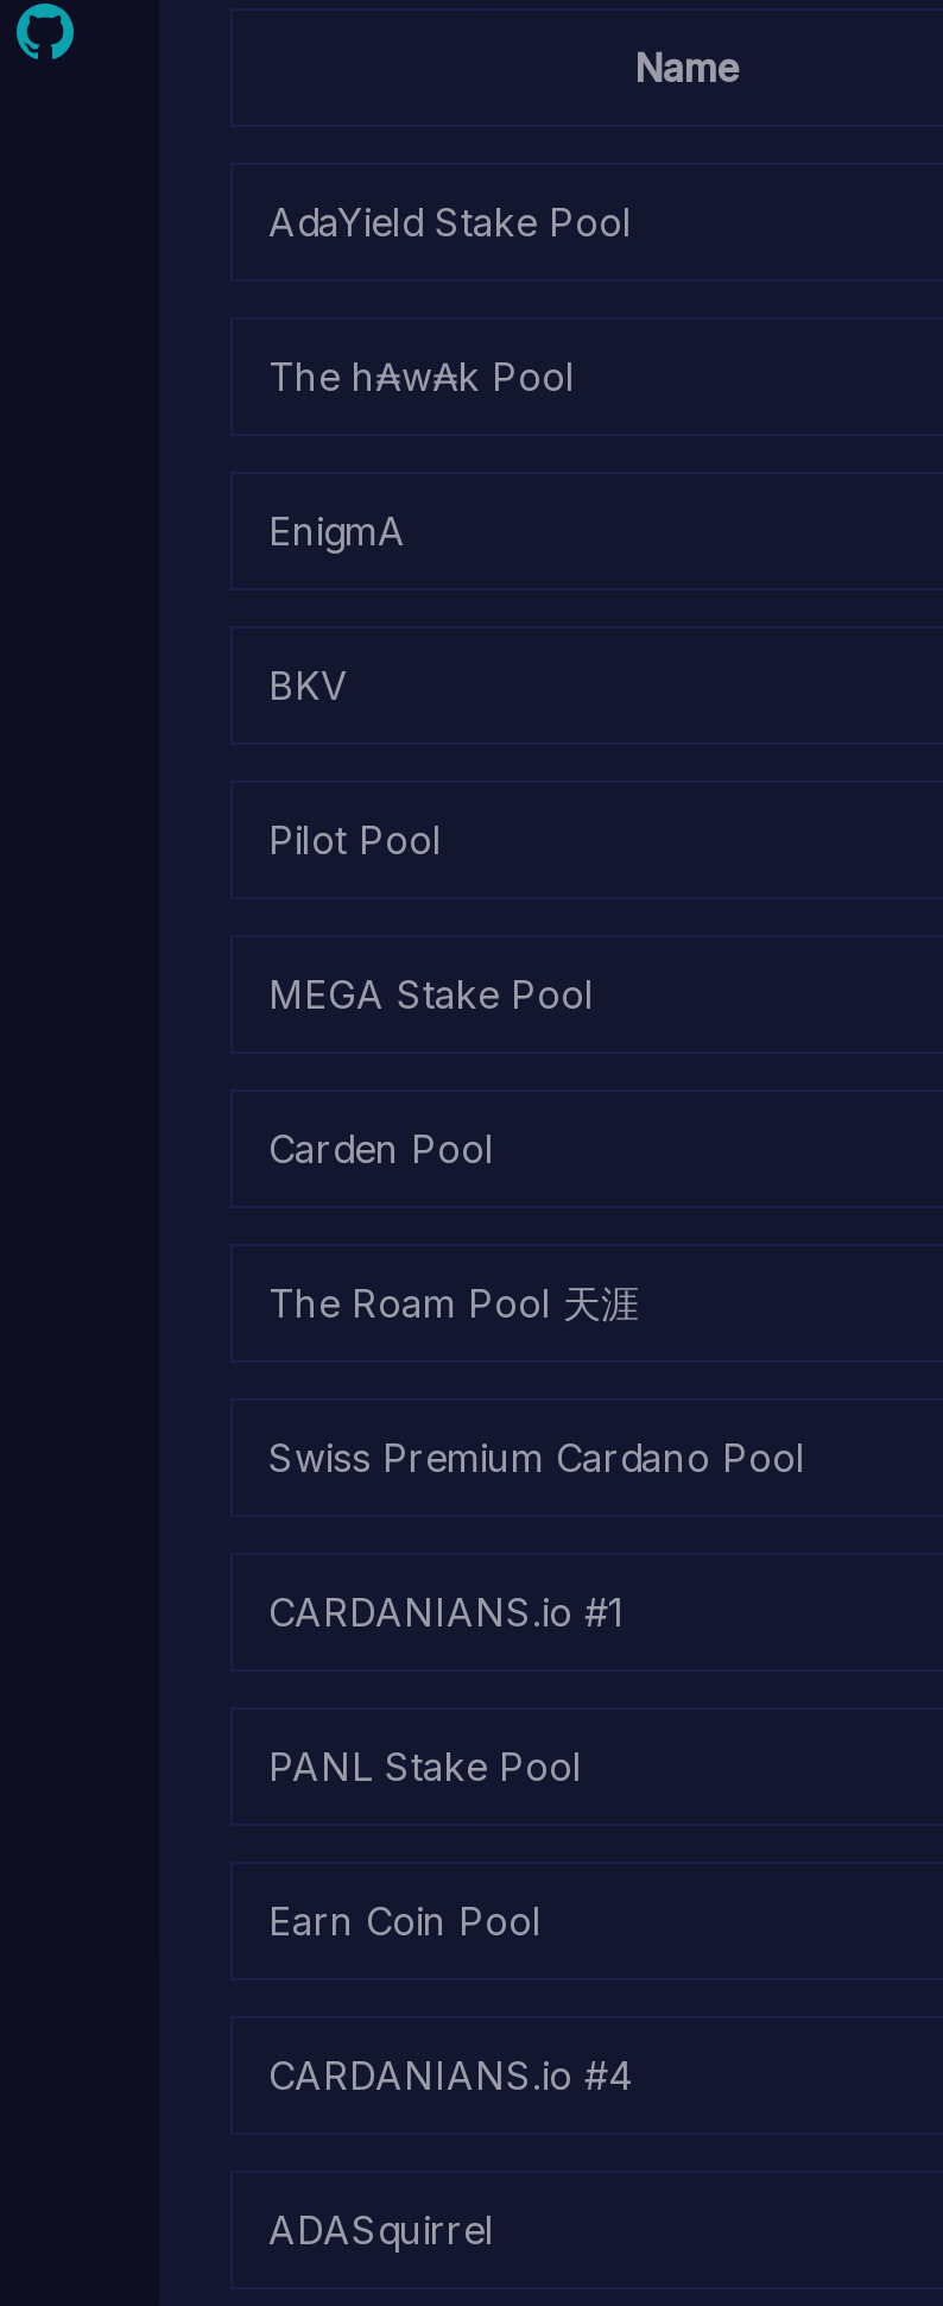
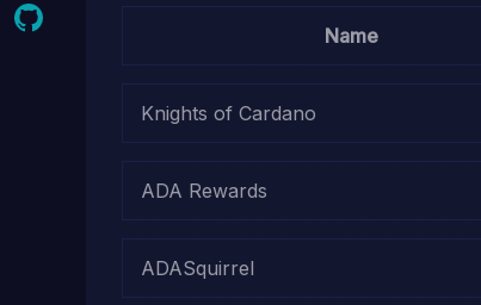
- AdaYield Stake Pool
- The h₳w₳k Pool
- EnigmA
- BKV
- Pilot Pool
- MEGA Stake Pool
- Carden Pool
- The Roam Pool 天涯
- Swiss Premium Cardano Pool
- CARDANIANS.io #1
- PANL Stake Pool
- Earn Coin Pool
- CARDANIANS.io #4
+ Knights of Cardano
+ ADA Rewards
